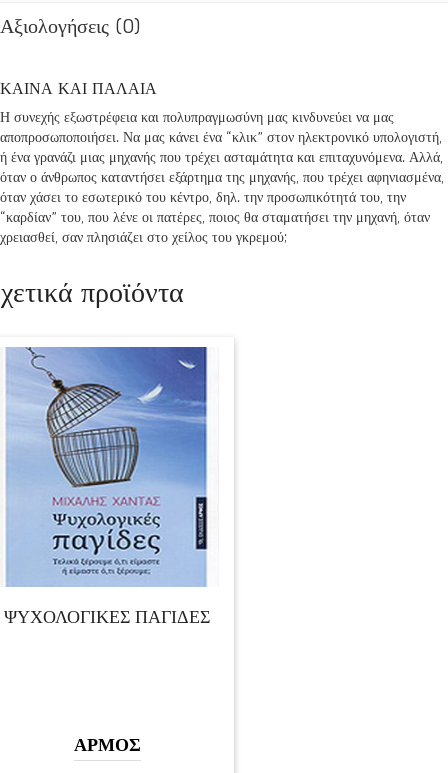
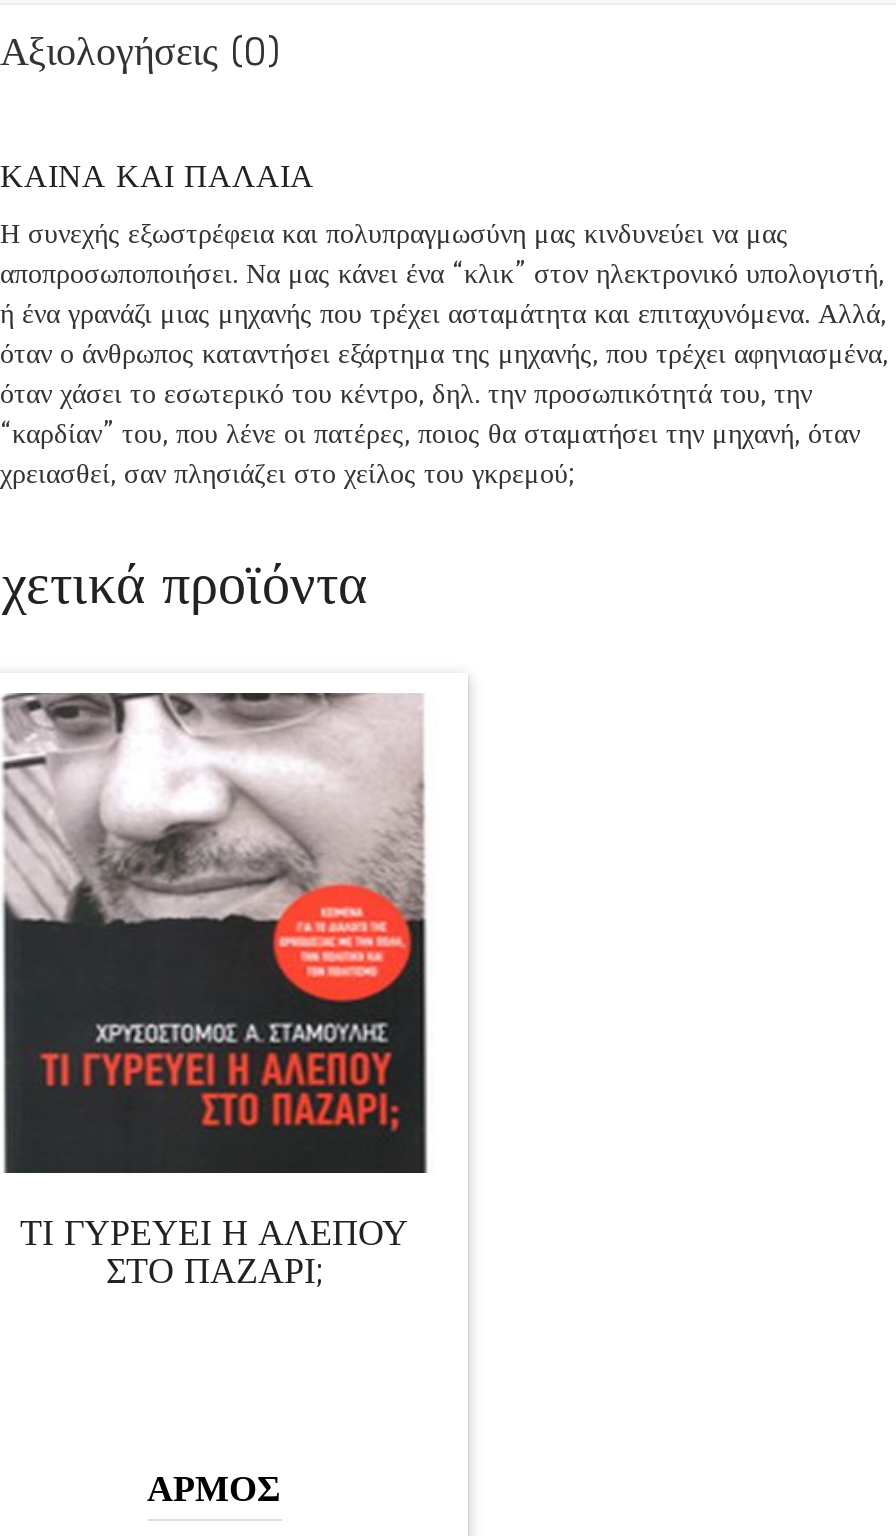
- [image]
- ΨΥΧΟΛΟΓΙΚΕΣ ΠΑΓΙΔΕΣ
+ [image]
+ ΤΙ ΓΥΡΕΥΕΙ Η ΑΛΕΠΟΥ
+ ΣΤΟ ΠΑΖΑΡΙ;
